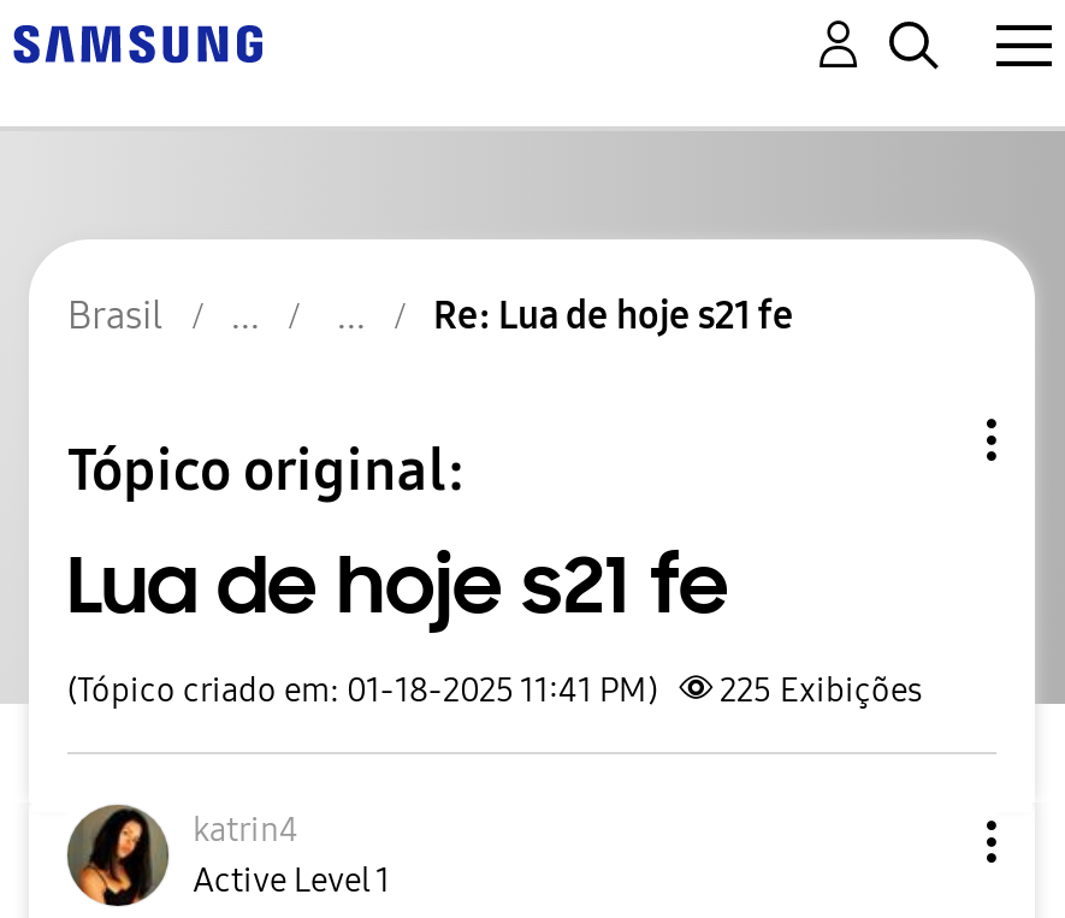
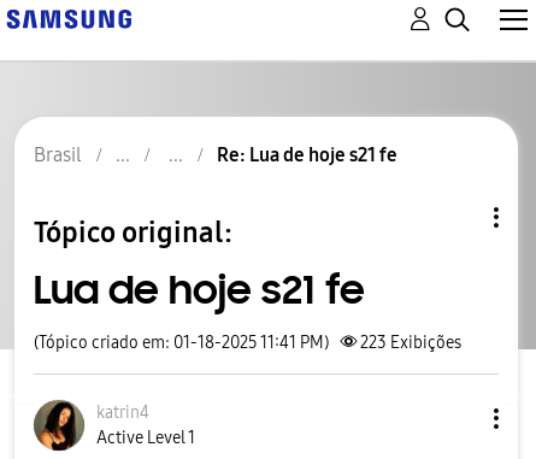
- (Tópico criado em: 01-18-2025 11:41 PM) 225 Exibições
+ (Tópico criado em: 01-18-2025 11:41 PM) 223 Exibições
